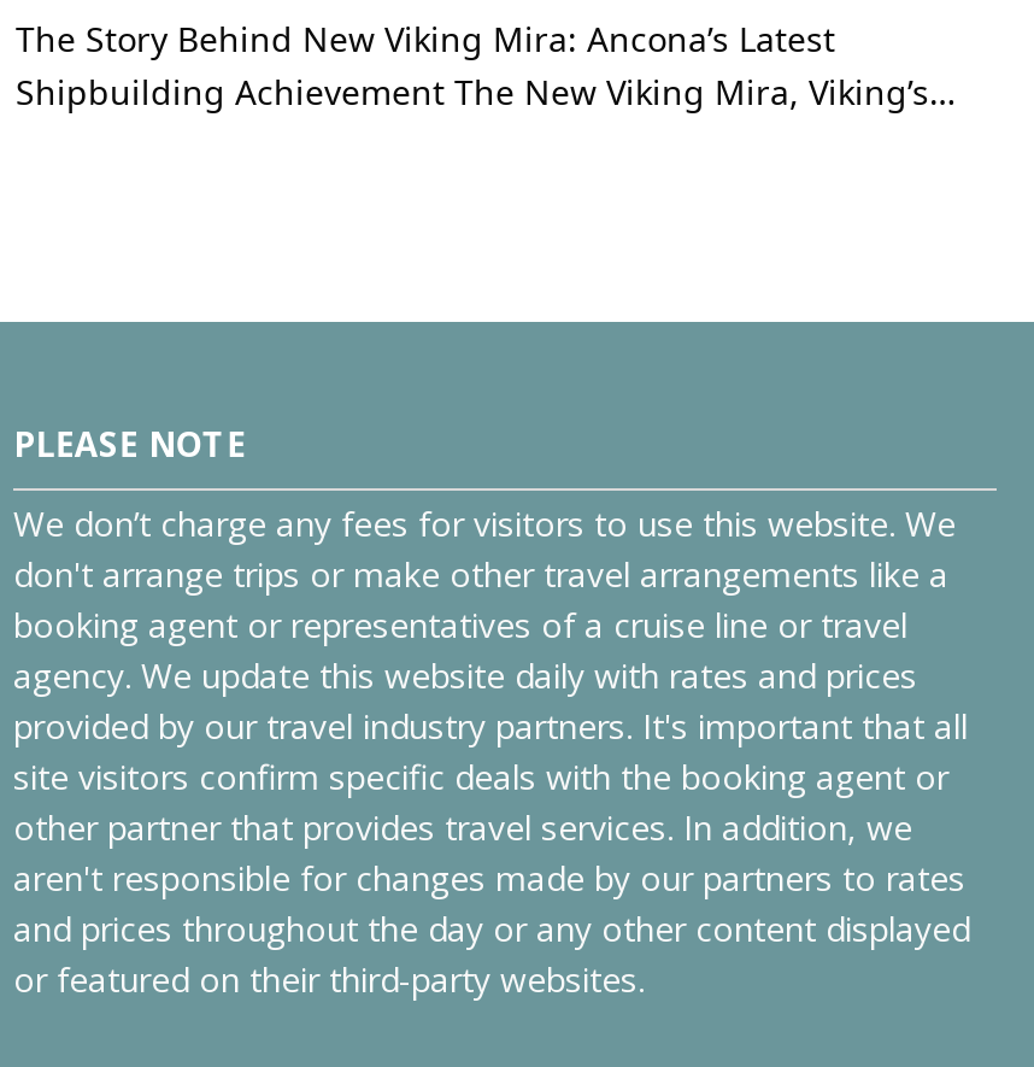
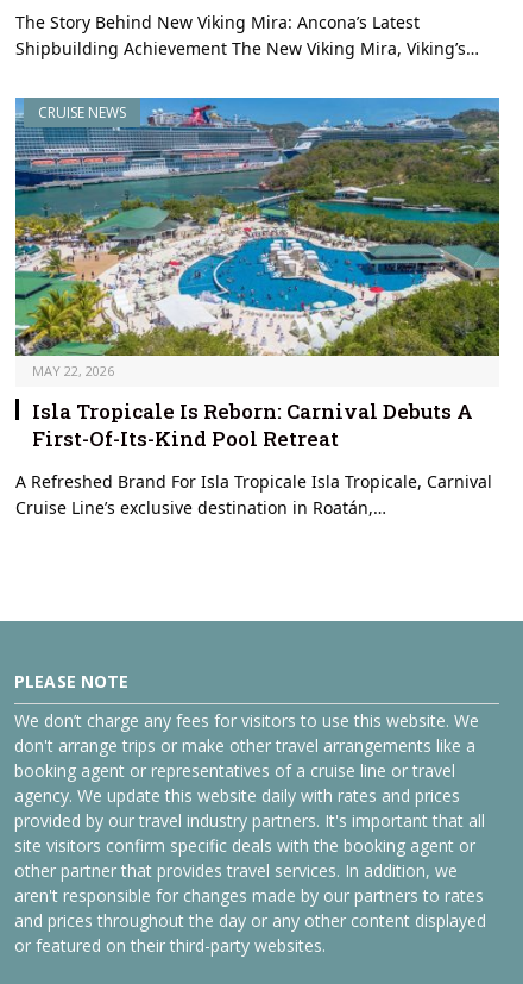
+ [image]
+ CRUISE NEWS

+ MAY 22, 2026
+ Isla Tropicale Is Reborn: Carnival Debuts A
+ First-Of-Its-Kind Pool Retreat
+ A Refreshed Brand For Isla Tropicale Isla Tropicale, Carnival
+ Cruise Line’s exclusive destination in Roatán,…
